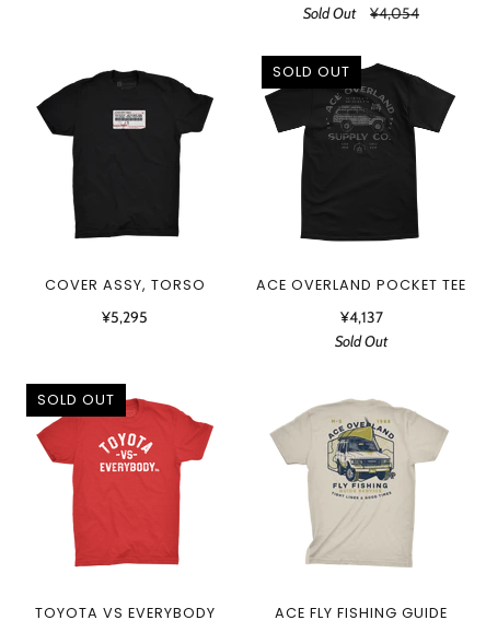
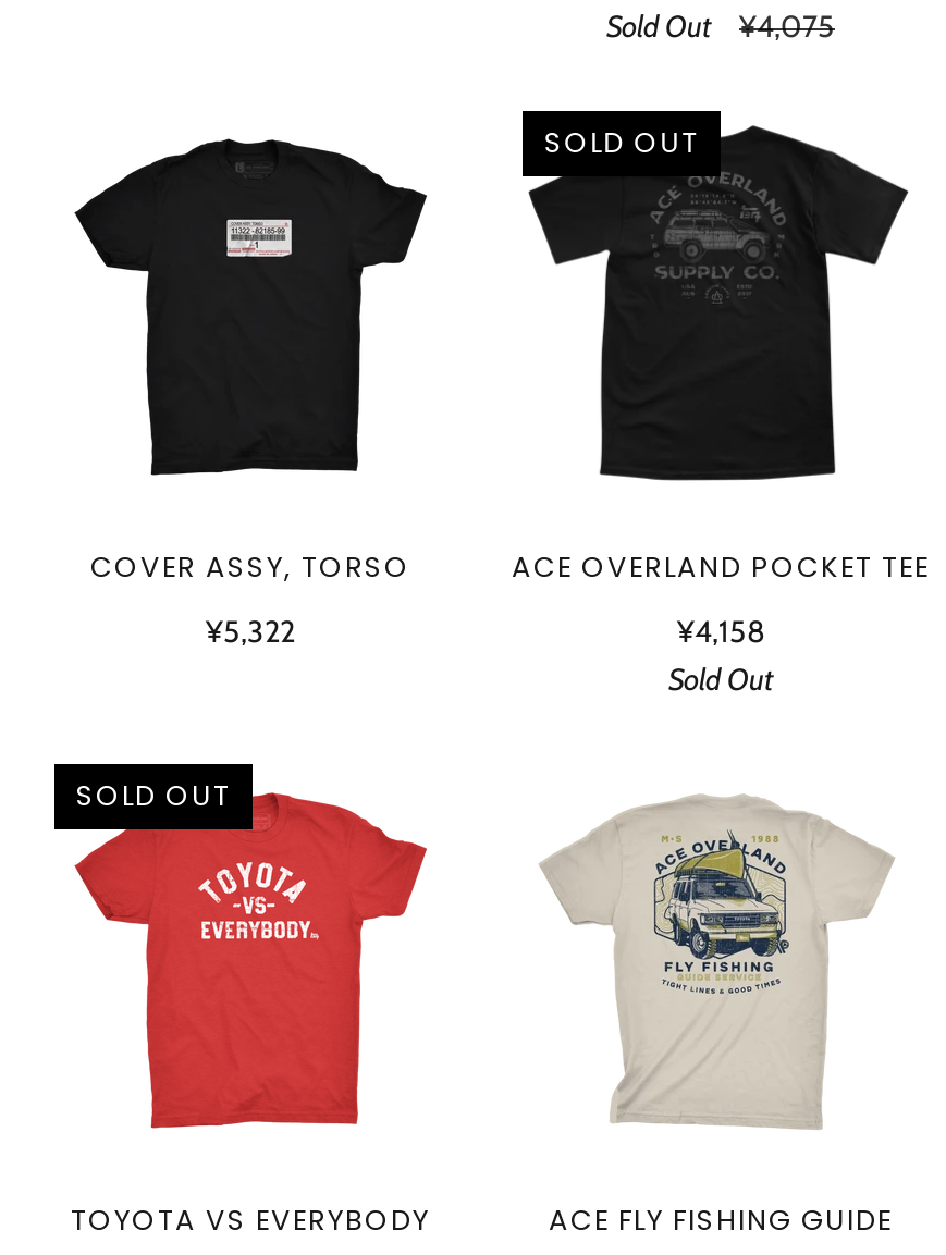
- Sold Out ¥4,054
+ Sold Out ¥4,075

- ¥5,295
+ ¥5,322

- ¥4,137
+ ¥4,158
